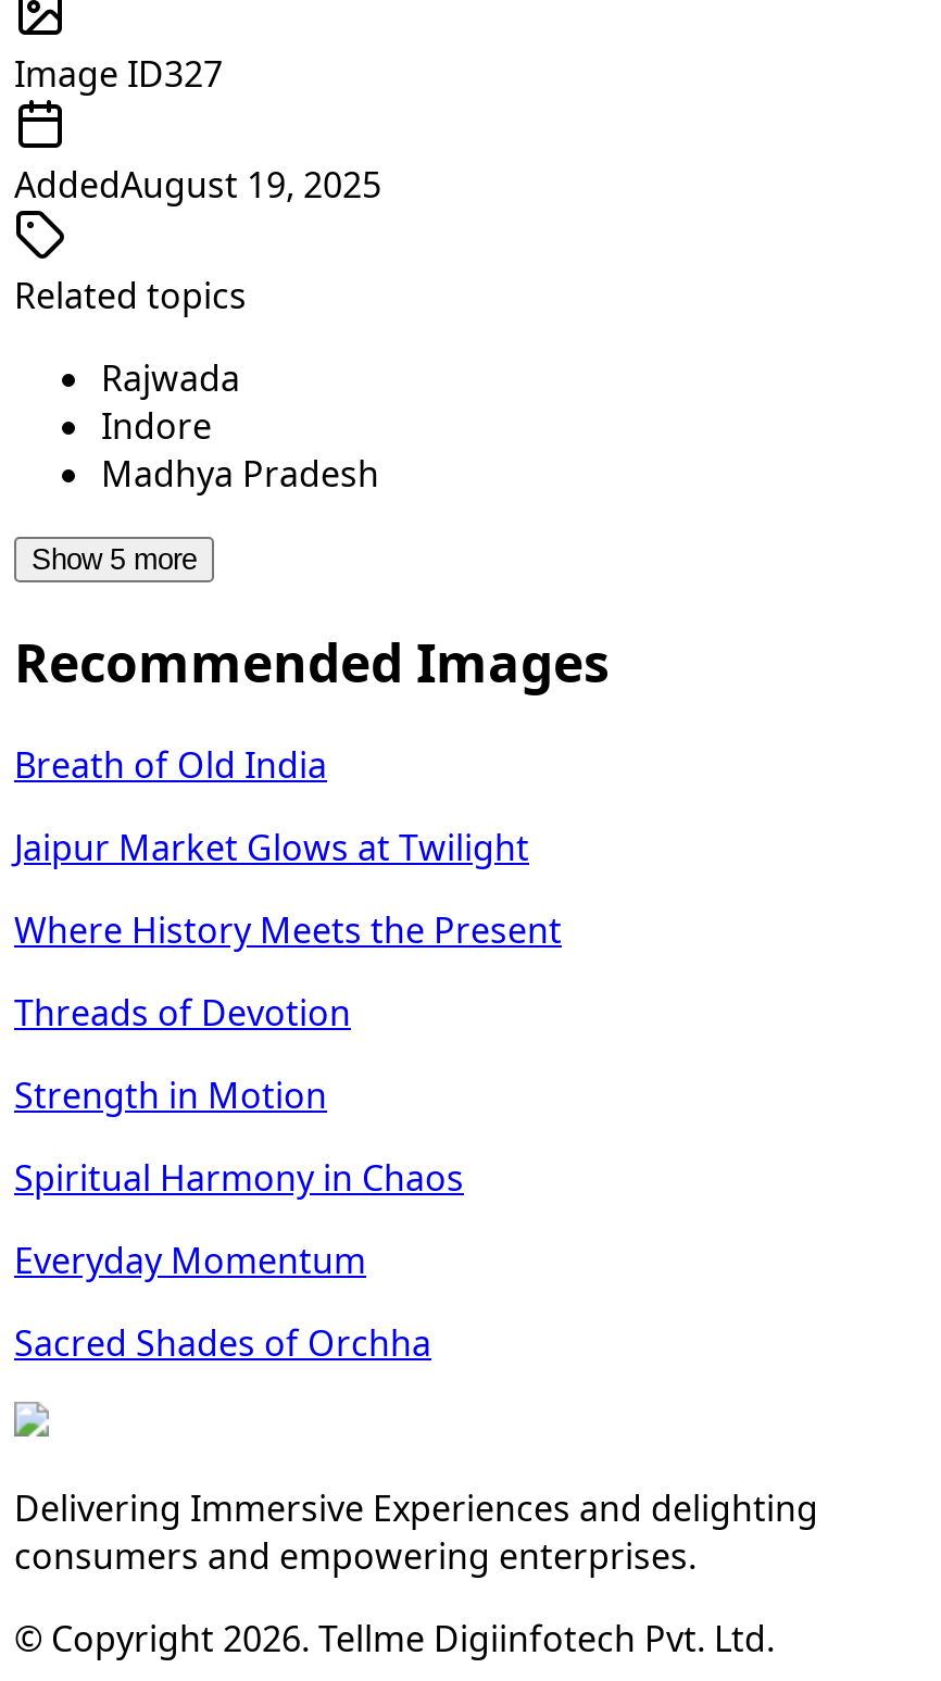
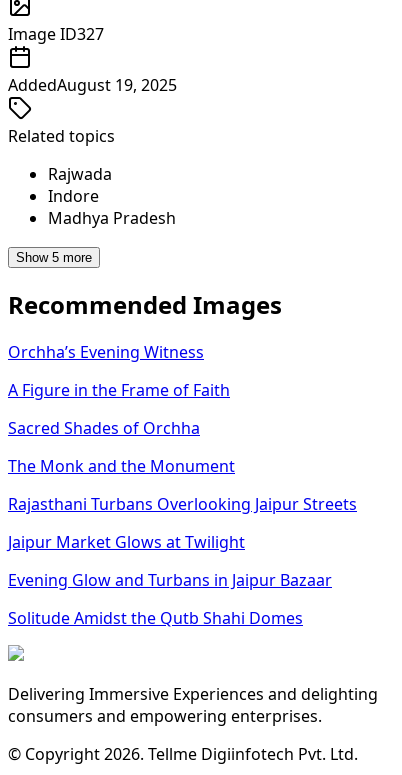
- Breath of Old India
- Where History Meets the Present
- Threads of Devotion
- Strength in Motion
- Spiritual Harmony in Chaos
- Everyday Momentum
+ Orchha’s Evening Witness
+ A Figure in the Frame of Faith

moved down: Jaipur Market Glows at Twilight

moved up: Sacred Shades of Orchha

+ The Monk and the Monument
+ Rajasthani Turbans Overlooking Jaipur Streets
+ Evening Glow and Turbans in Jaipur Bazaar
+ Solitude Amidst the Qutb Shahi Domes
